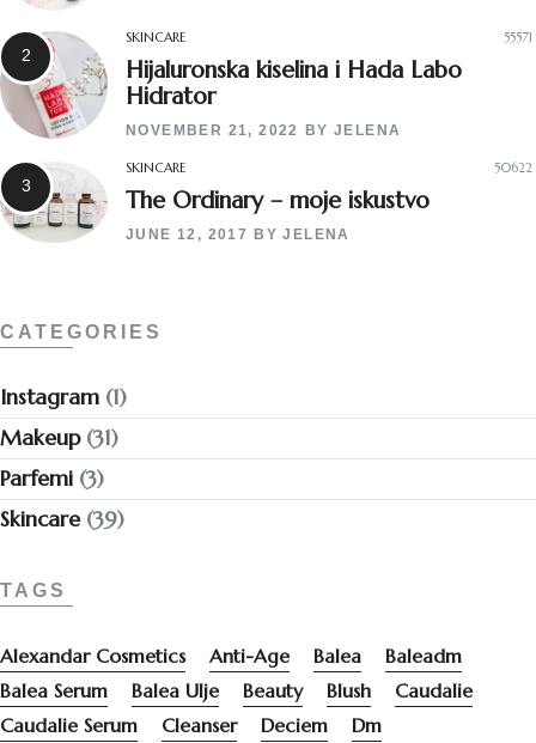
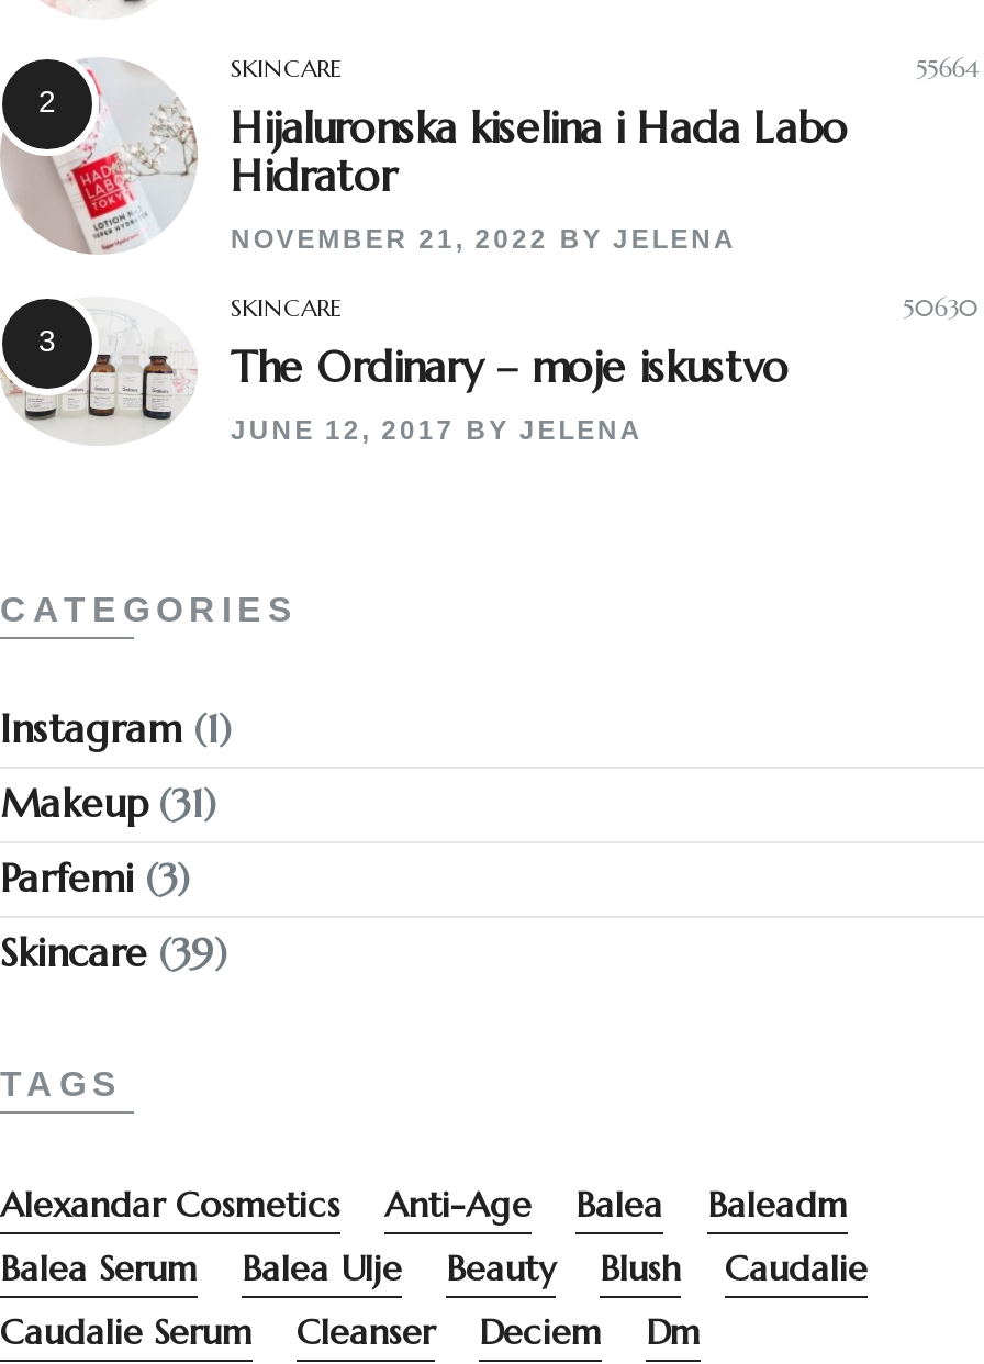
- 55571
+ 55664

- 50622
+ 50630
